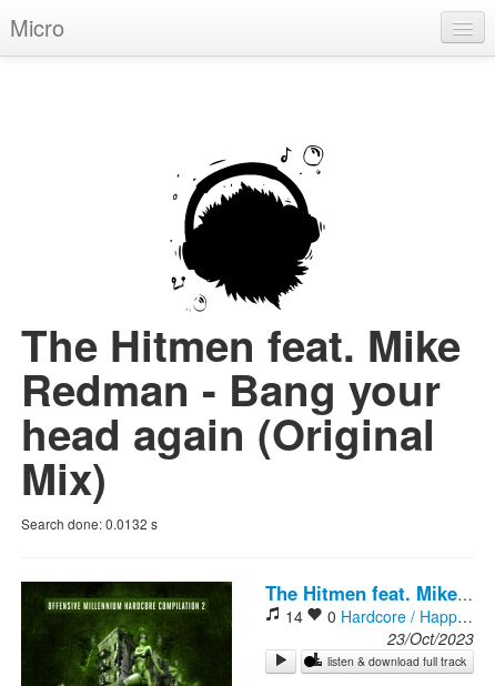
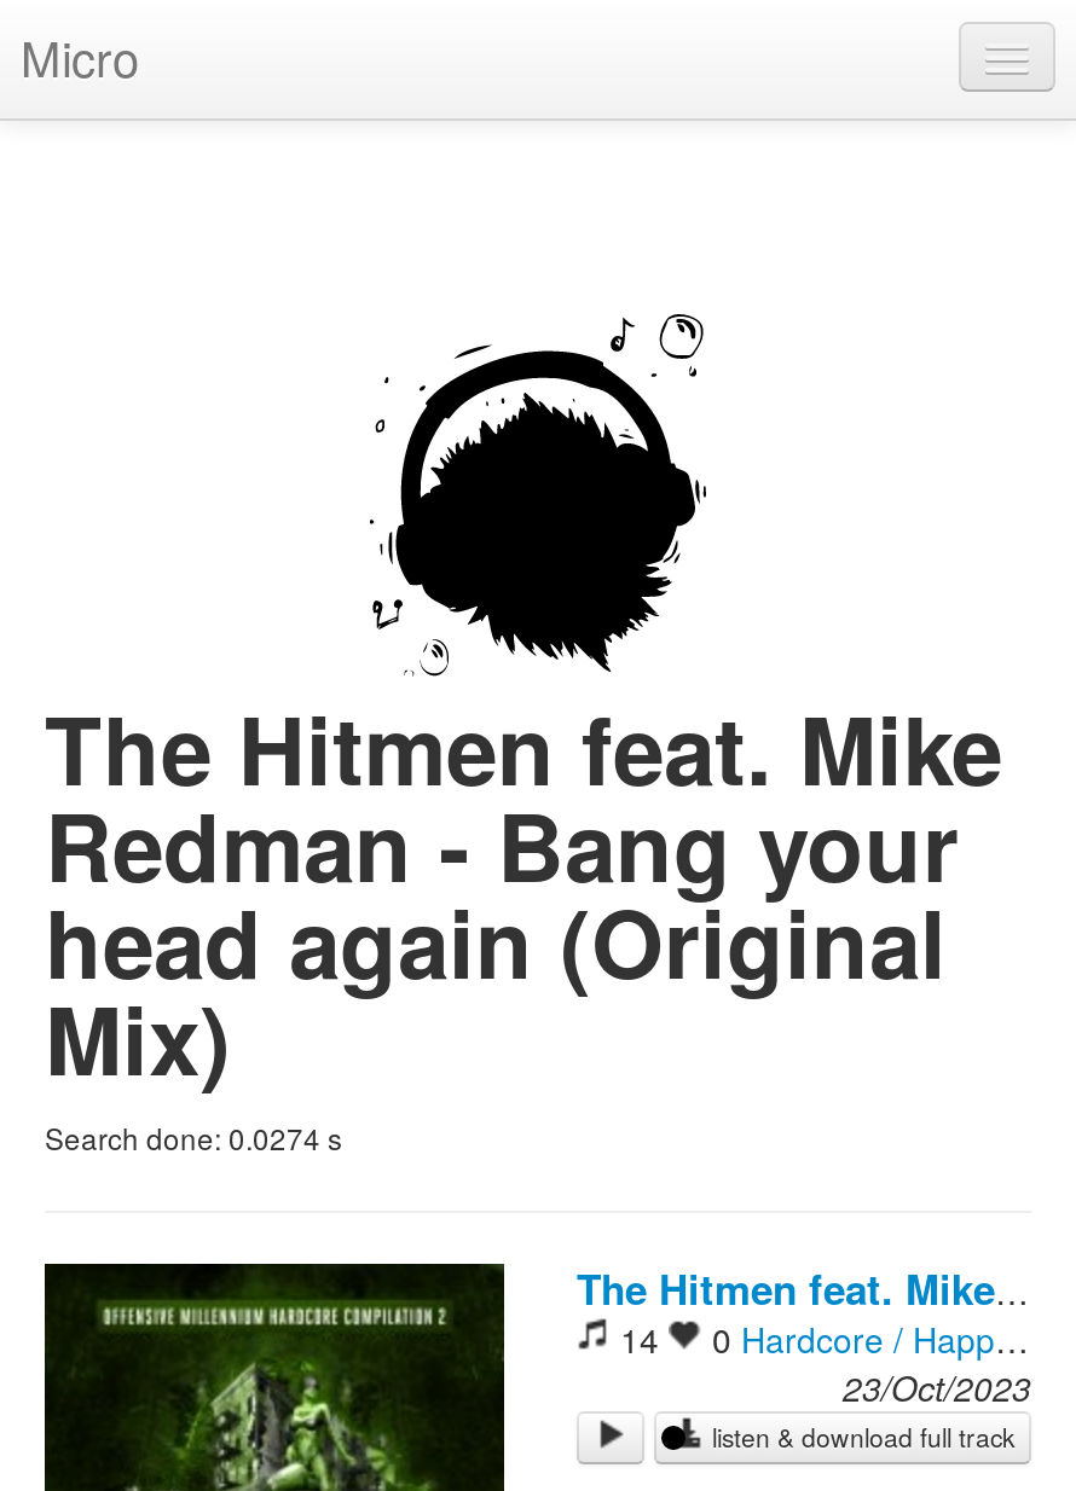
- Search done: 0.0132 s
+ Search done: 0.0274 s
